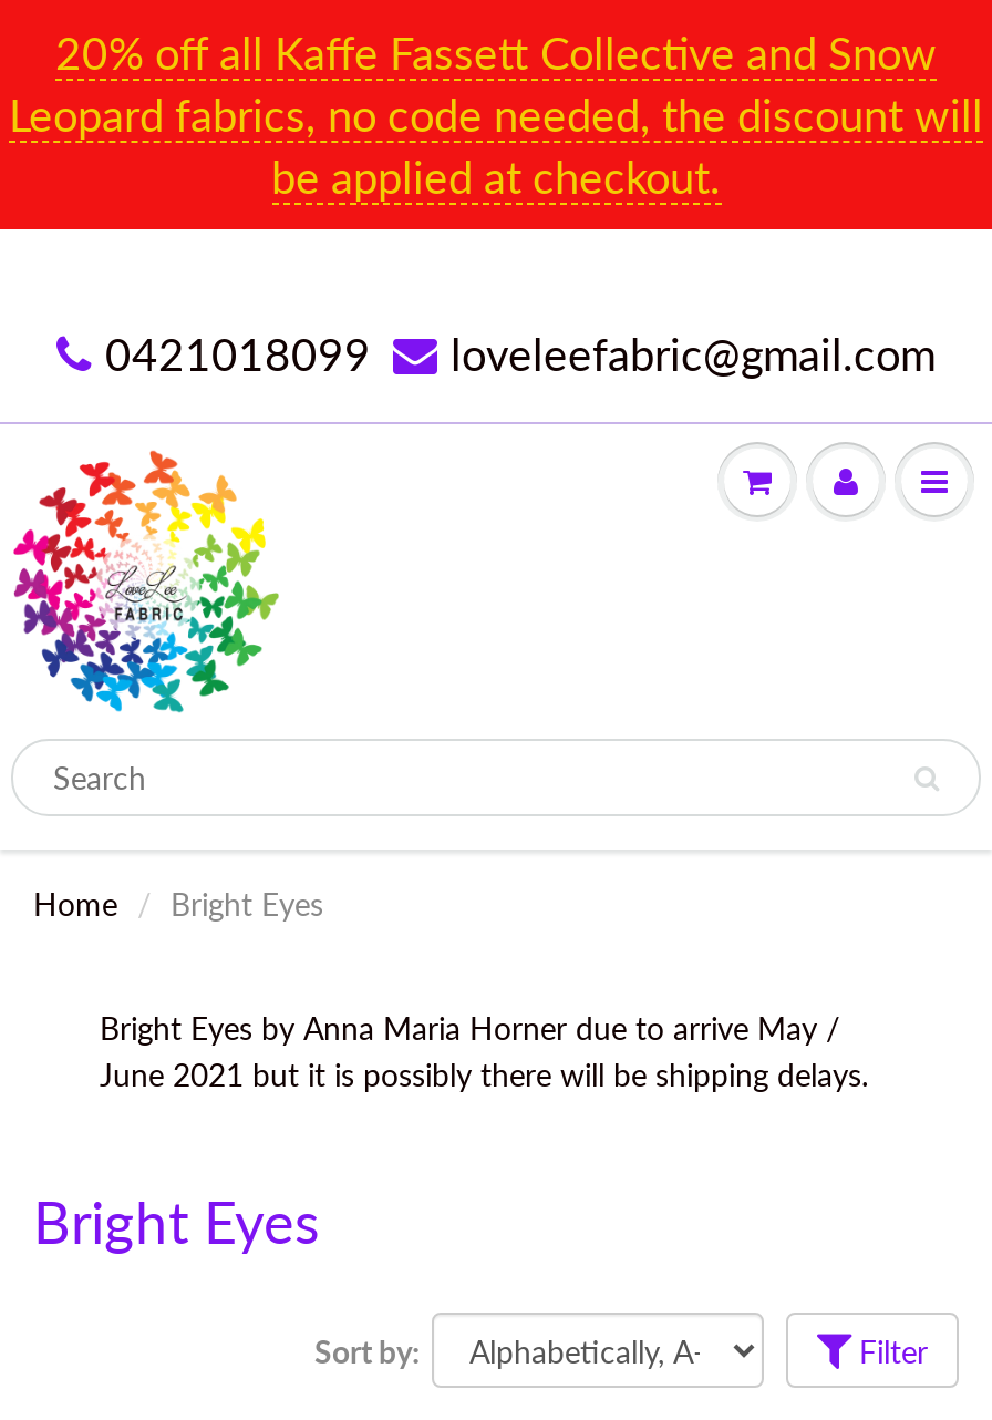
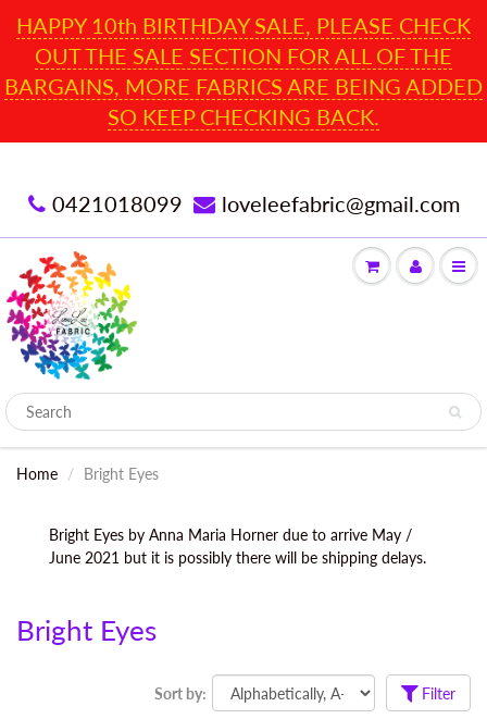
- 20% off all Kaffe Fassett Collective and Snow
- Leopard fabrics, no code needed, the discount will
- be applied at checkout.
+ HAPPY 10th BIRTHDAY SALE, PLEASE CHECK
+ OUT THE SALE SECTION FOR ALL OF THE
+ BARGAINS, MORE FABRICS ARE BEING ADDED
+ SO KEEP CHECKING BACK.
